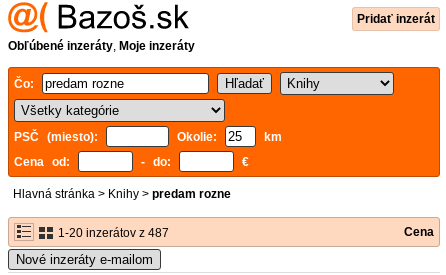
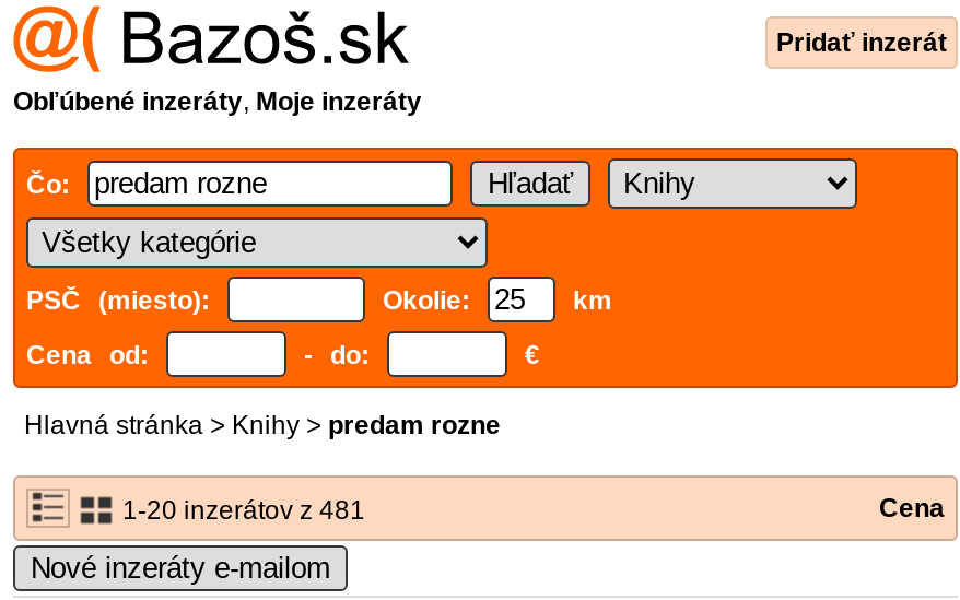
- 1-20 inzerátov z 487
+ 1-20 inzerátov z 481
